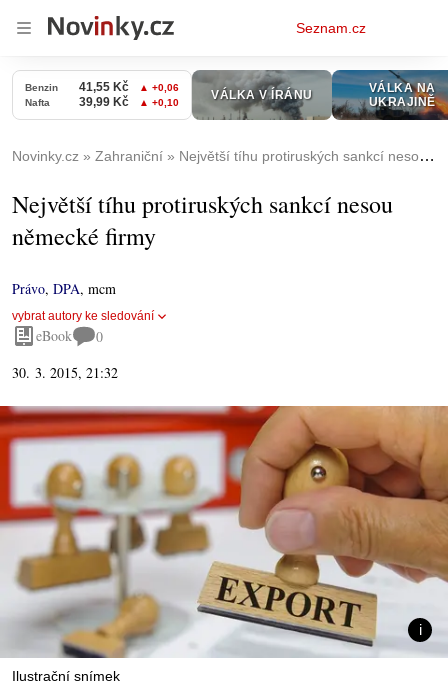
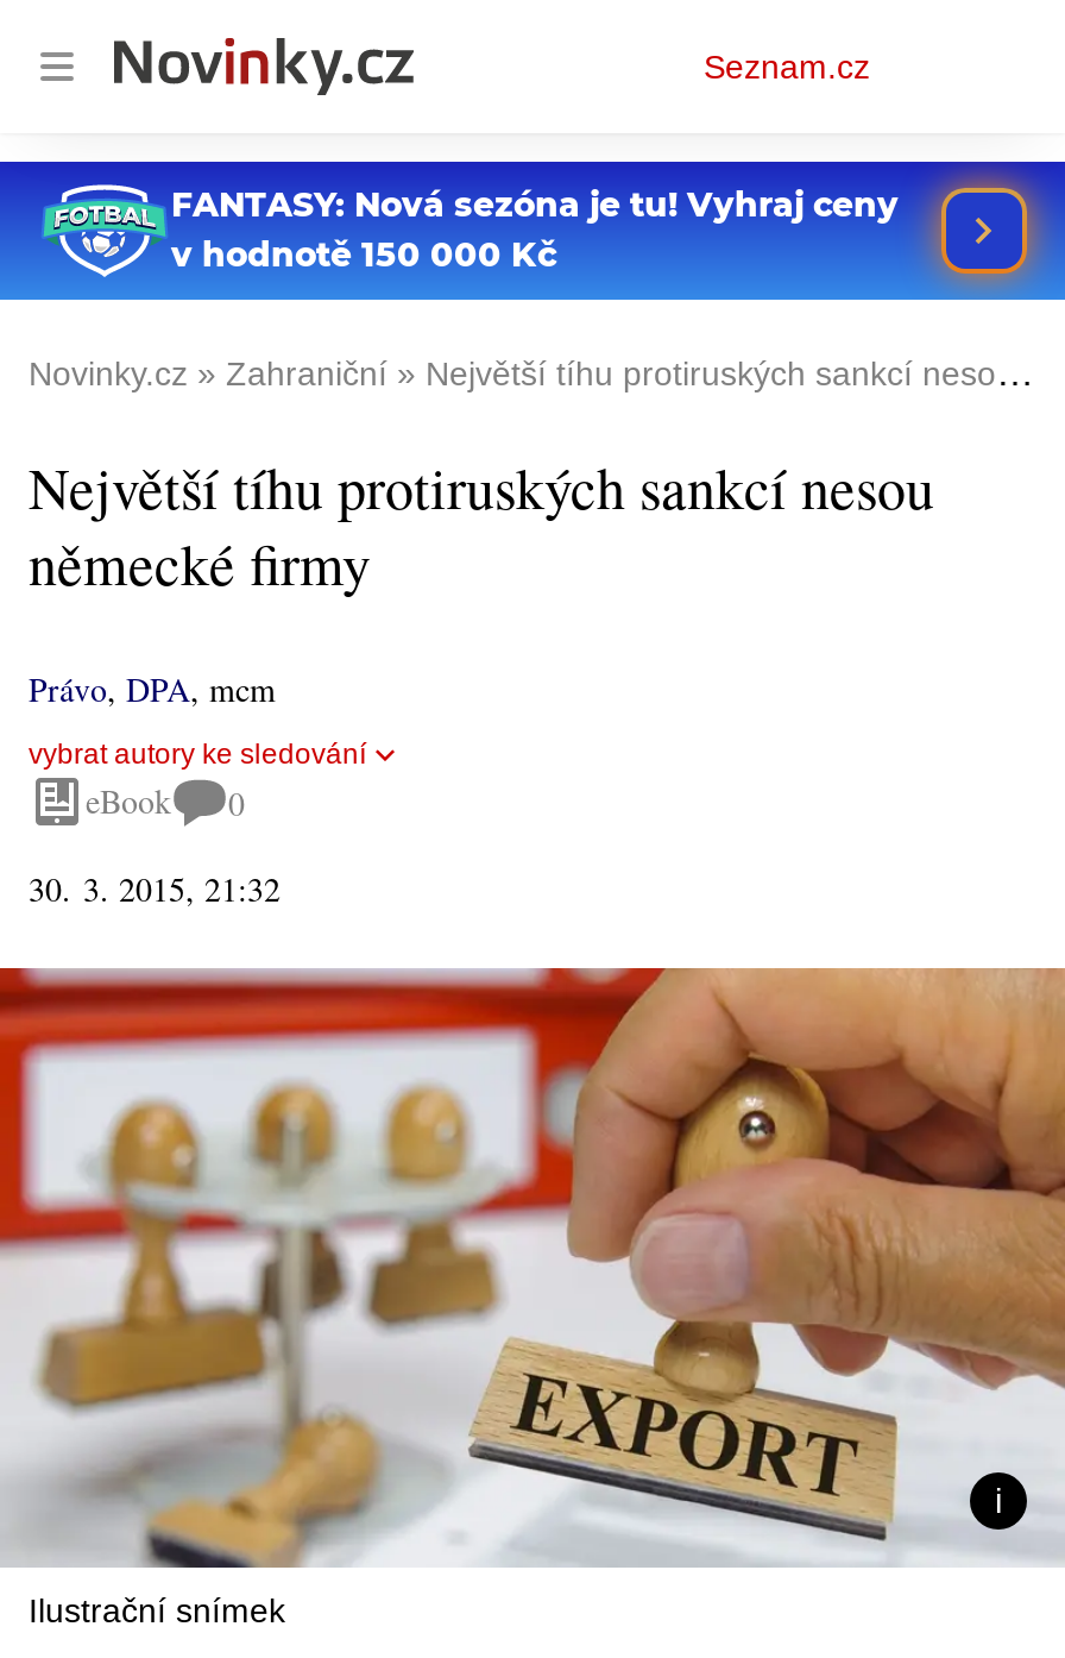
- [image]
+ [image]
